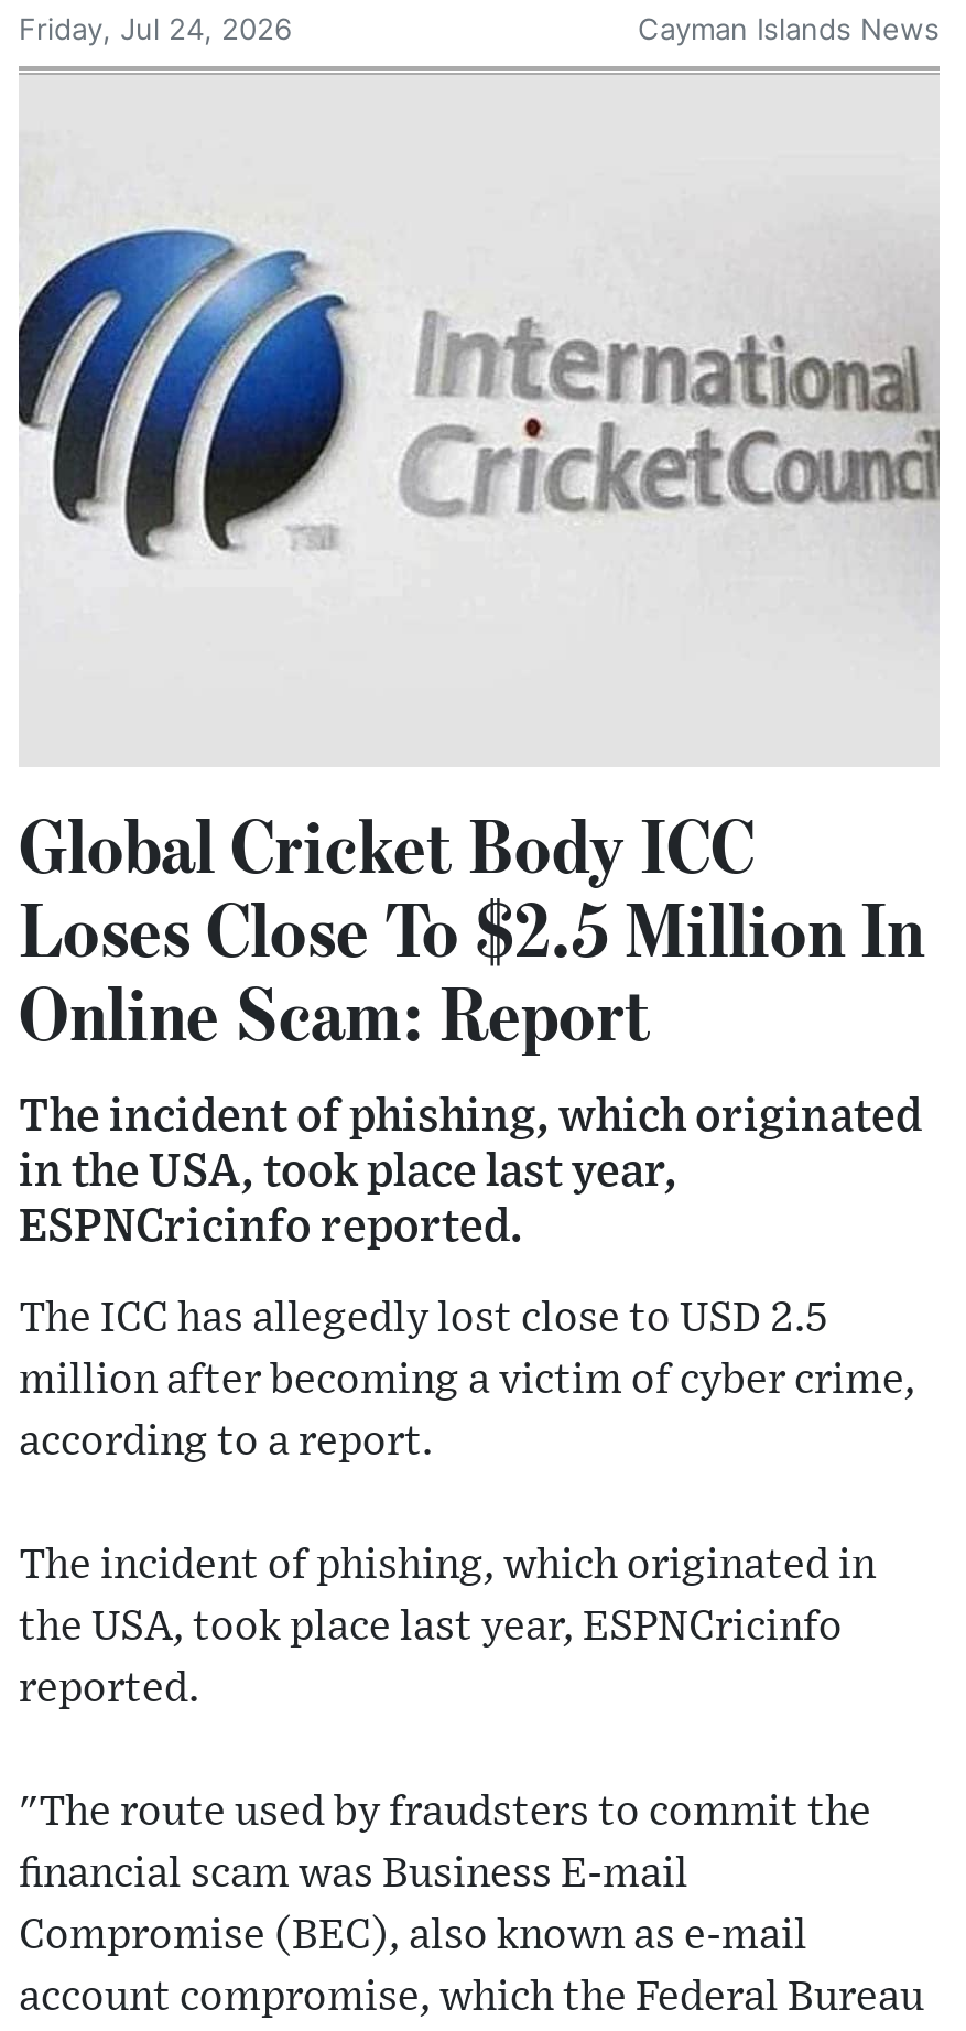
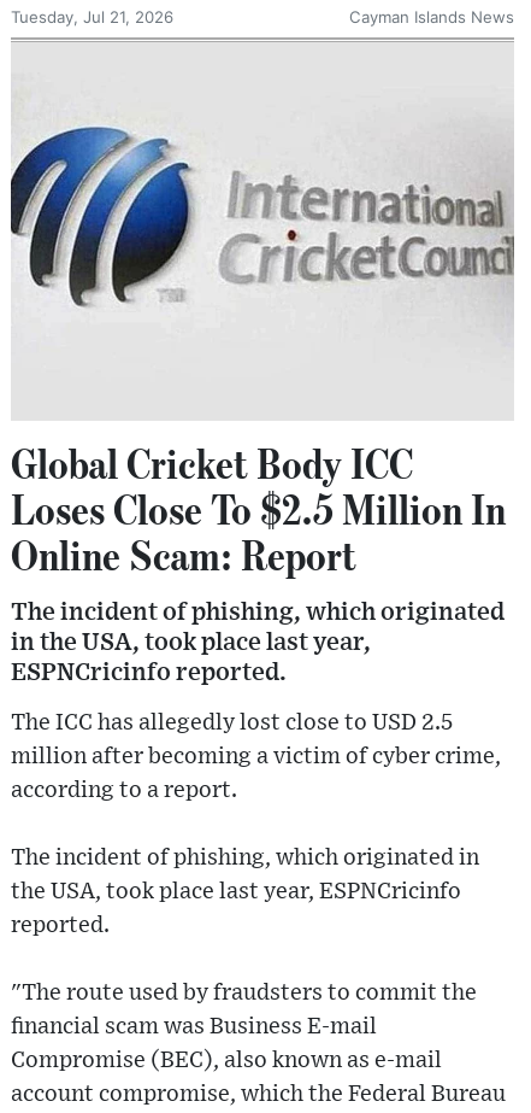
- Friday, Jul 24, 2026
+ Tuesday, Jul 21, 2026
